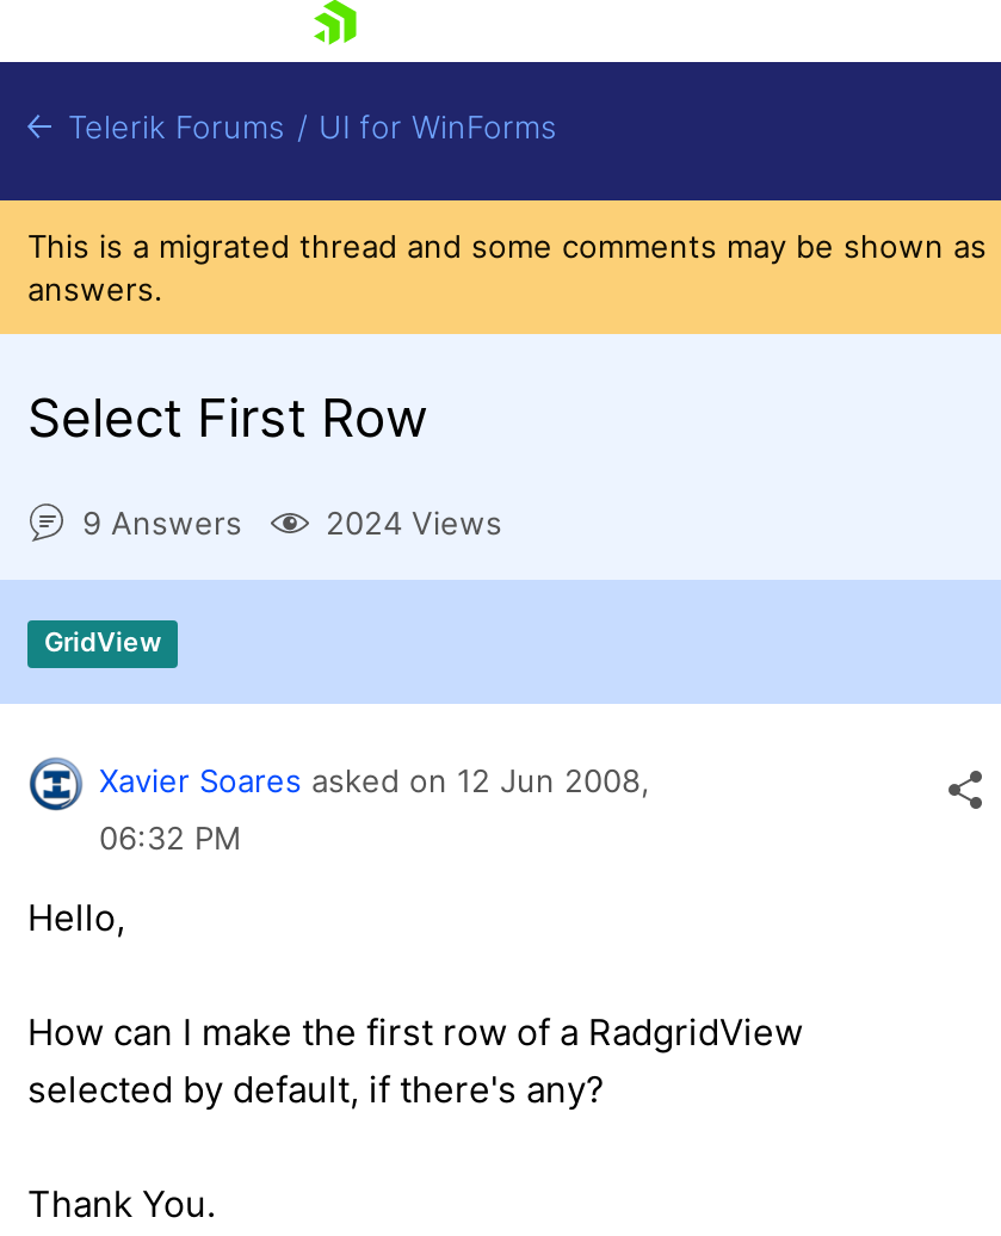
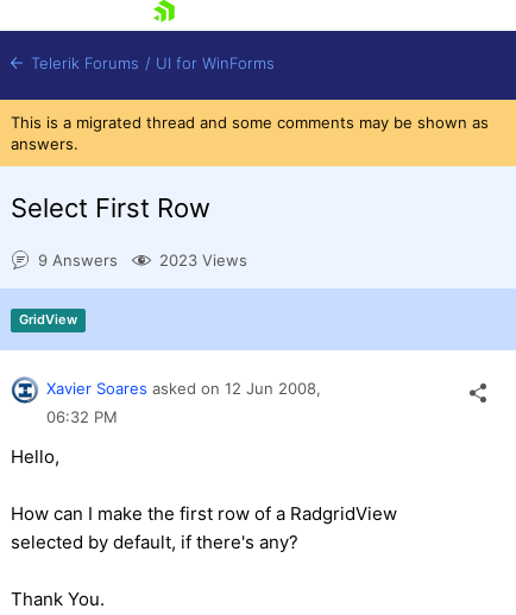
- 2024 Views
+ 2023 Views
